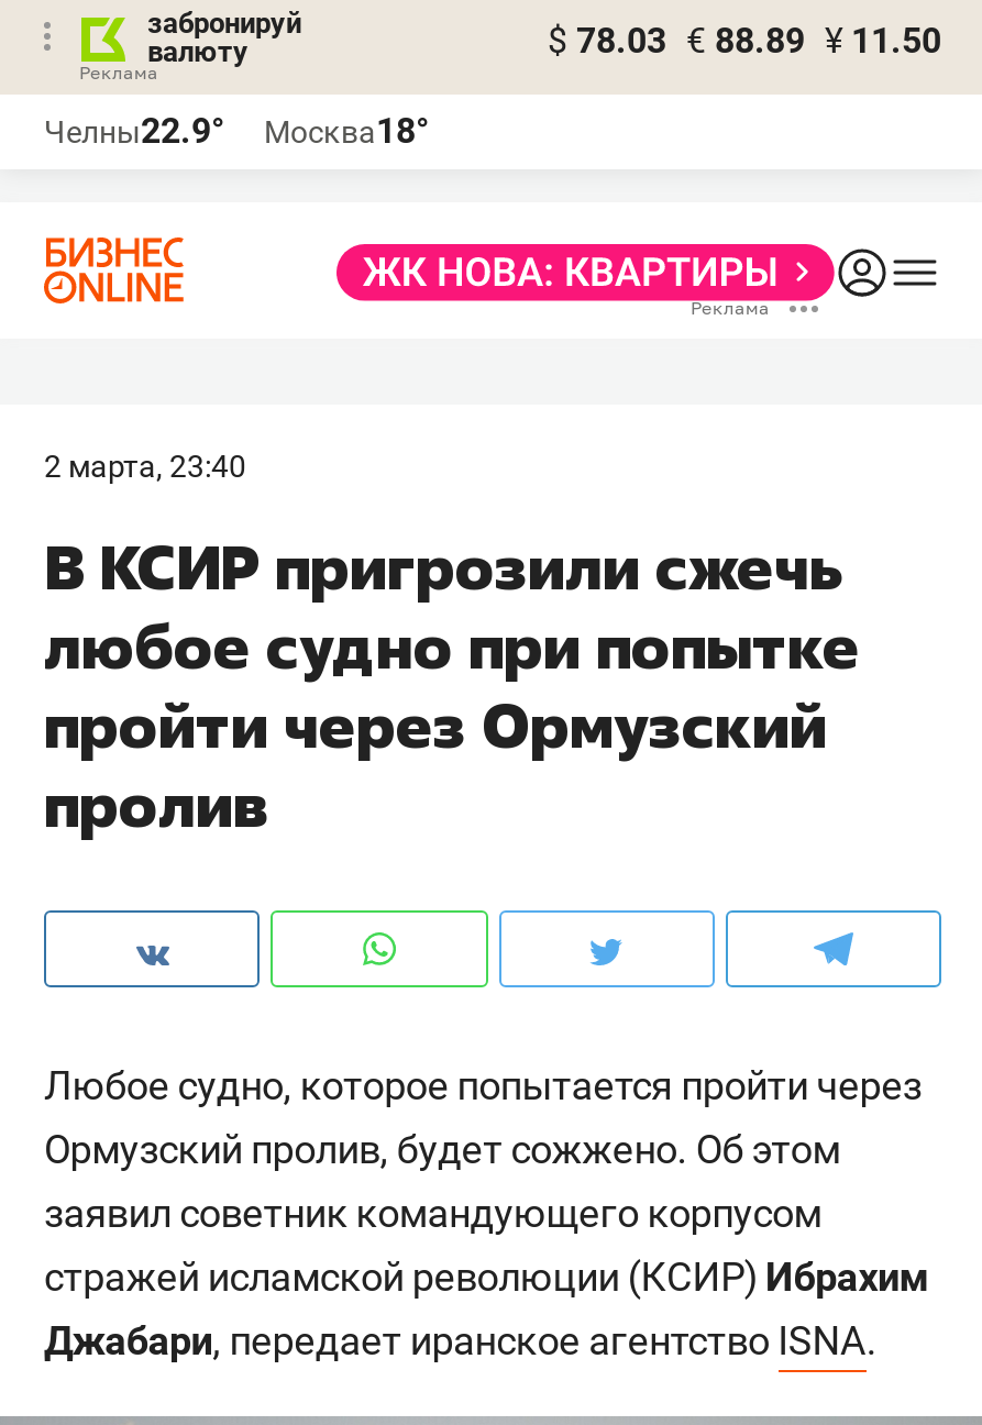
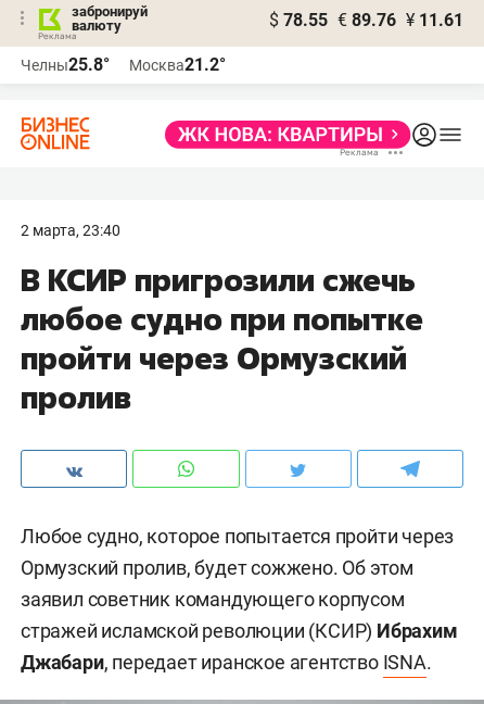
- $ 78.03 € 88.89 ¥ 11.50
+ $ 78.55 € 89.76 ¥ 11.61

- Челны22.9°
+ Челны25.8°

- Москва18°
+ Москва21.2°
